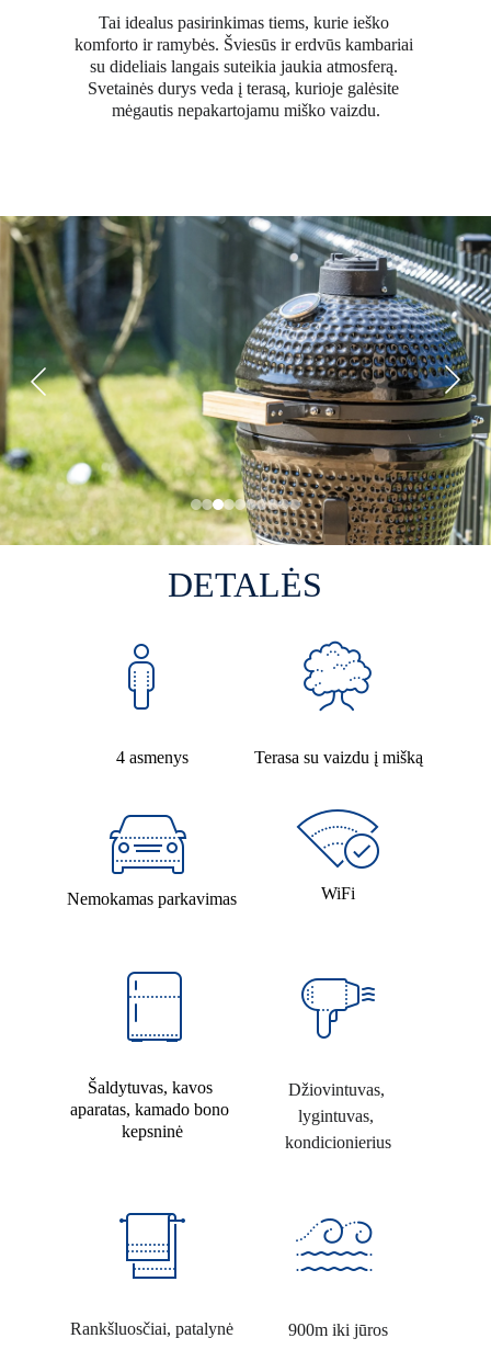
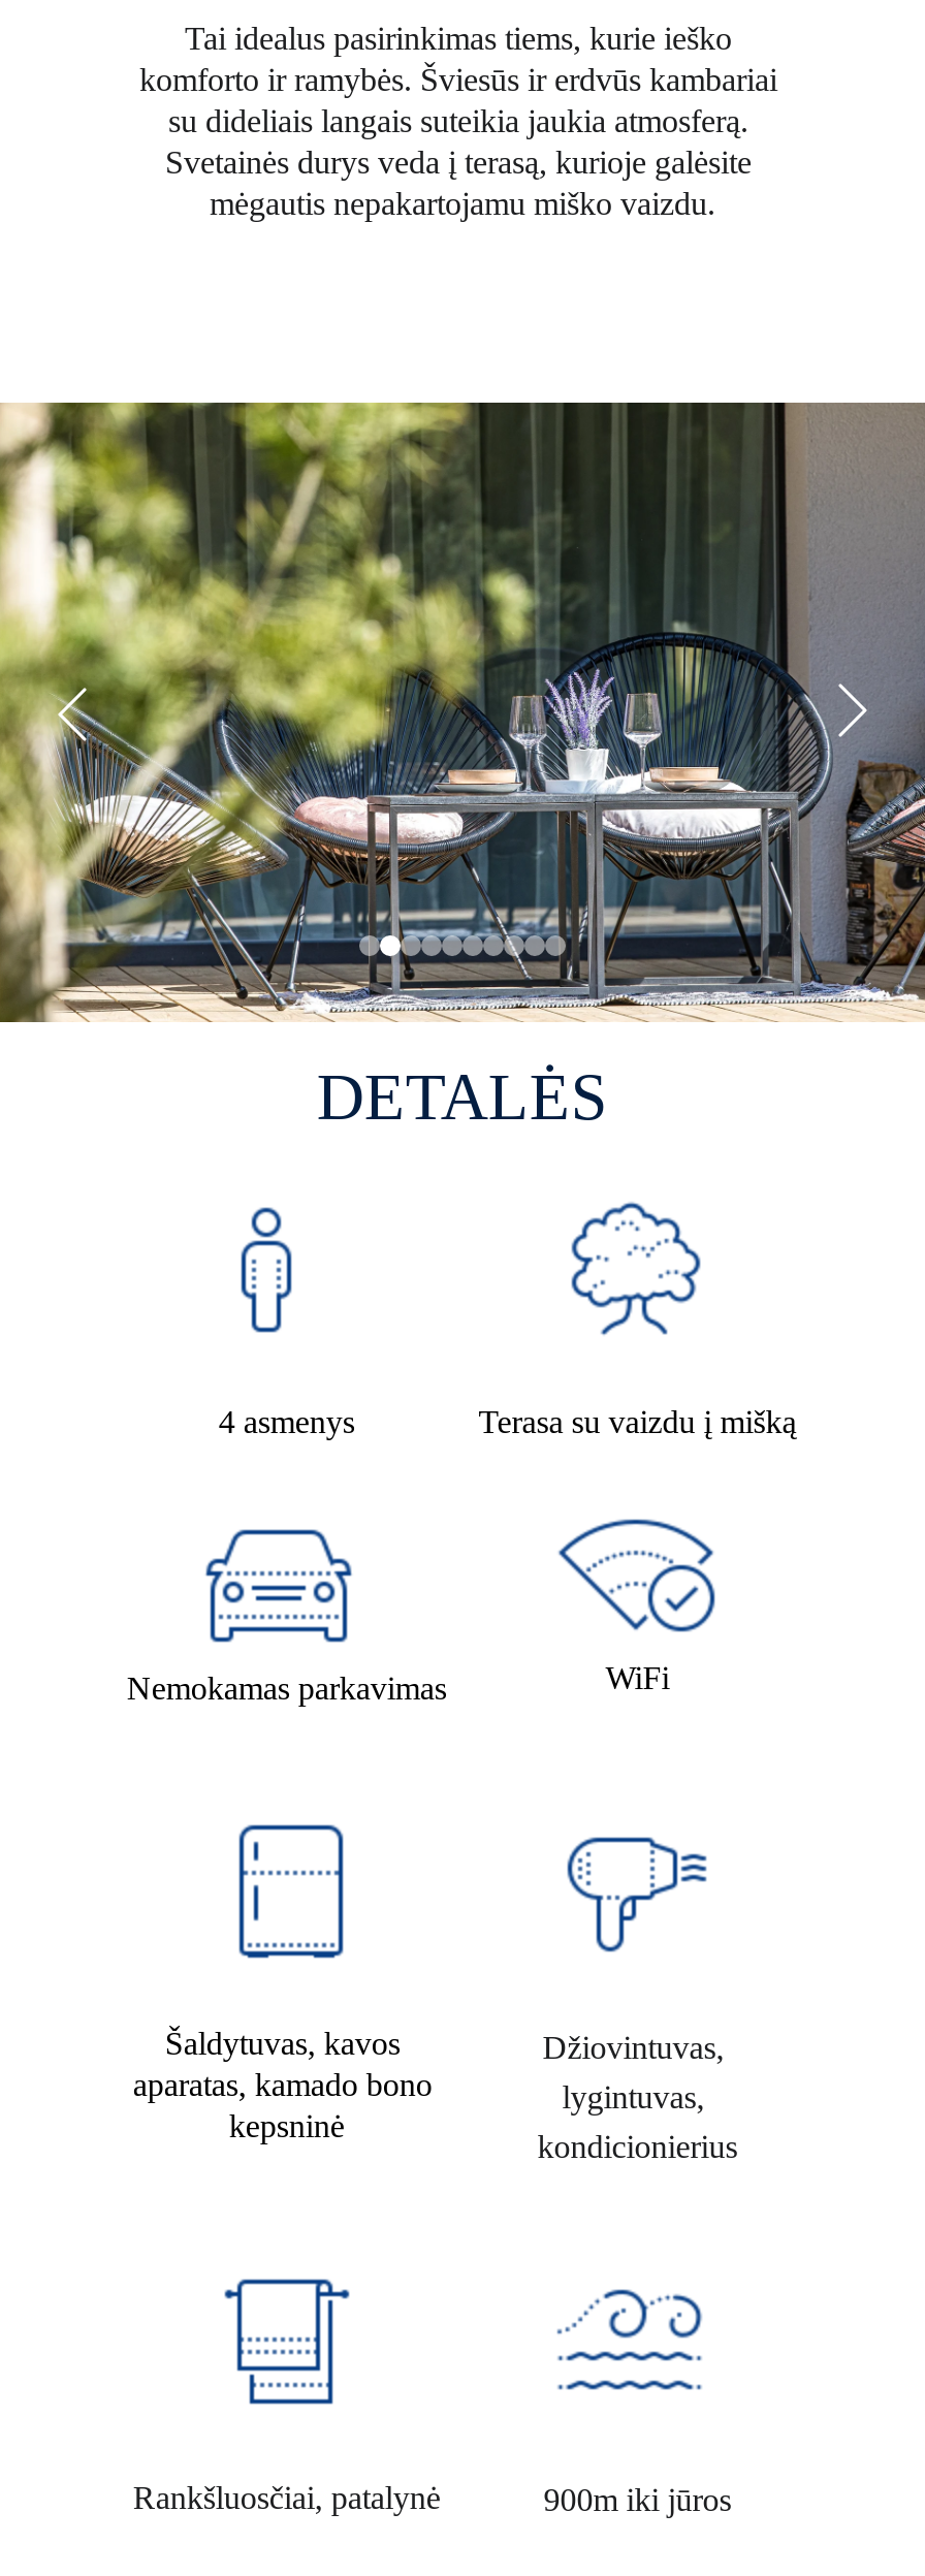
- [image]
+ [image]
